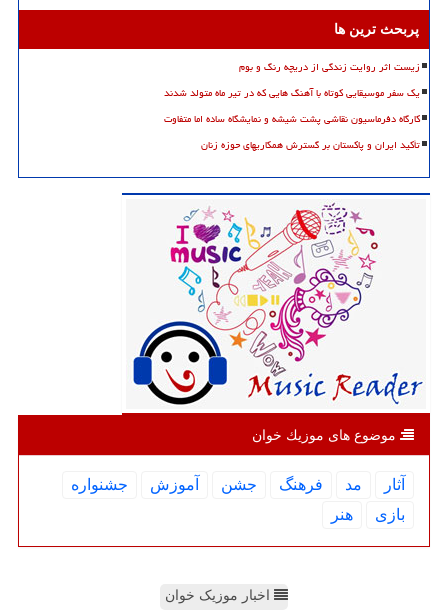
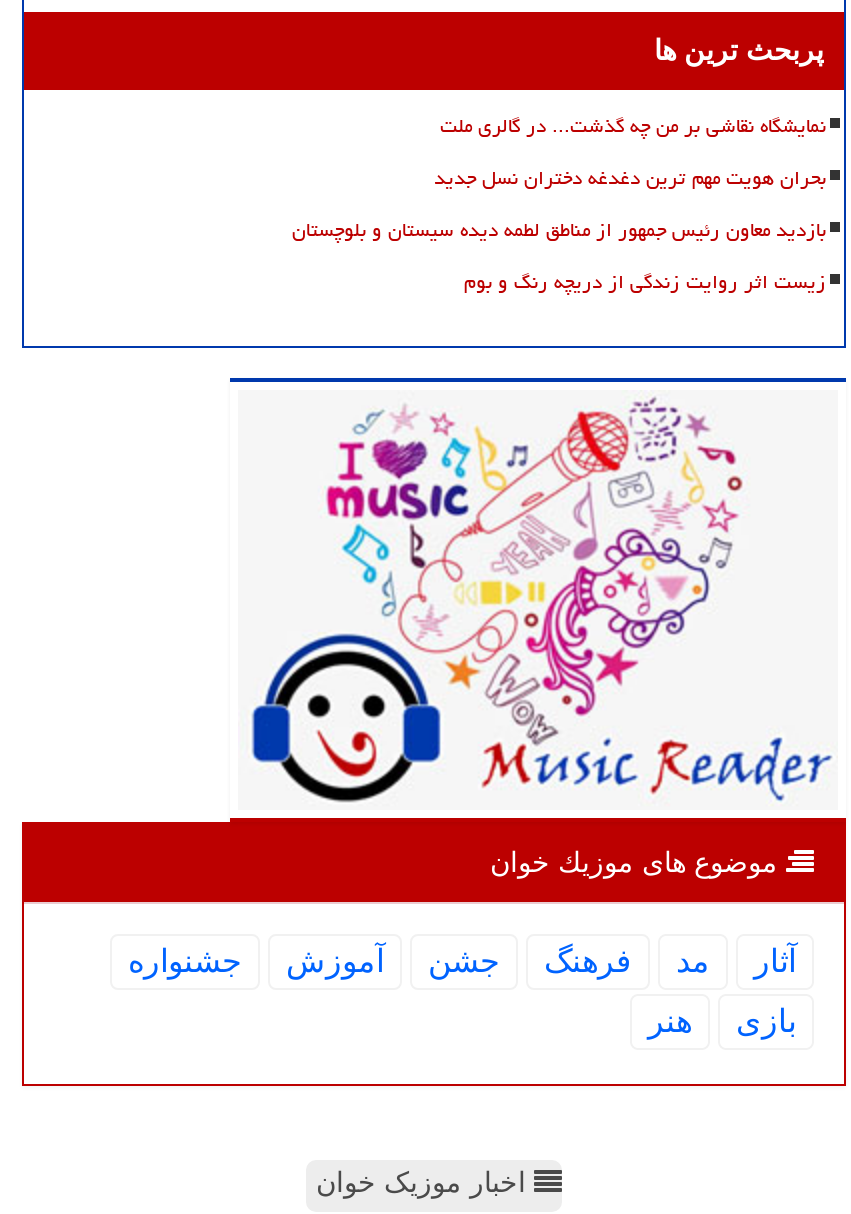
+ نمایشگاه نقاشی بر من چه گذشت... در گالری ملت
+ بحران هویت مهم ترین دغدغه دختران نسل جدید
+ بازدید معاون رئیس جمهور از مناطق لطمه دیده سیستان و بلوچستان

moved down: زیست اثر روایت زندگی از دریچه رنگ و بوم

- یک سفر موسیقایی کوتاه با آهنگ هایی که در تیر ماه متولد شدند
- کارگاه دفرماسیون نقاشی پشت شیشه و نمایشگاه ساده اما متفاوت
- تأکید ایران و پاکستان بر گسترش همکاریهای حوزه زنان
